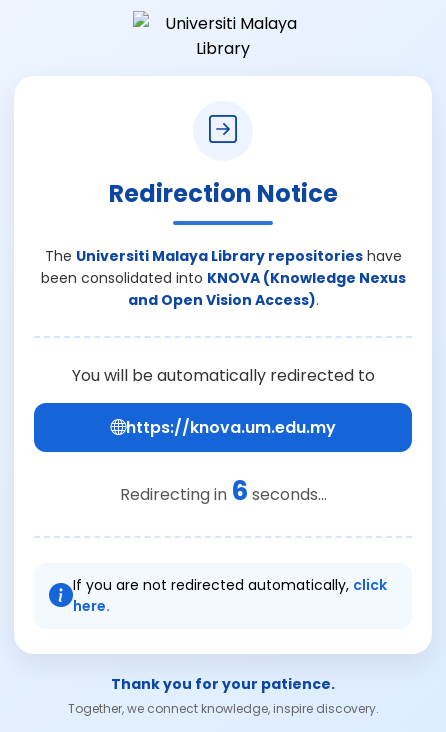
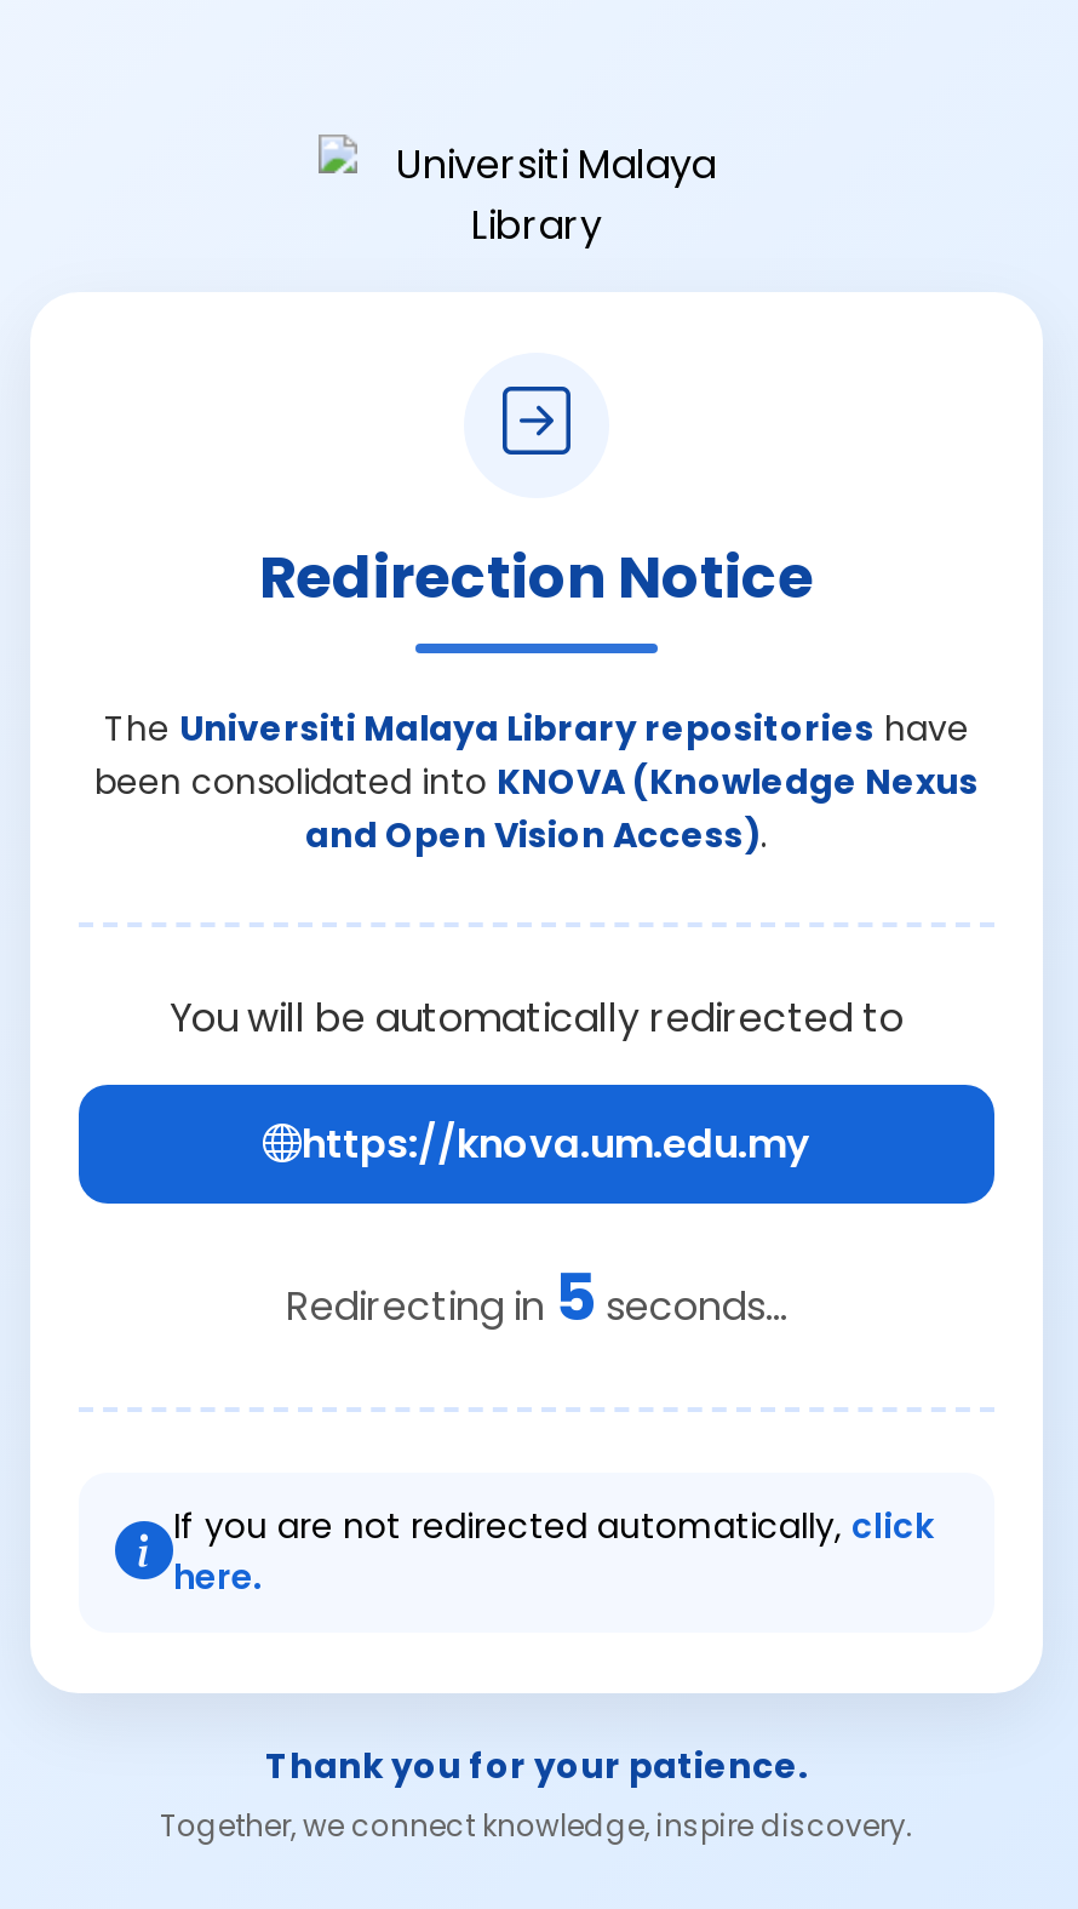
- Redirecting in 6seconds...
+ Redirecting in 5seconds...
